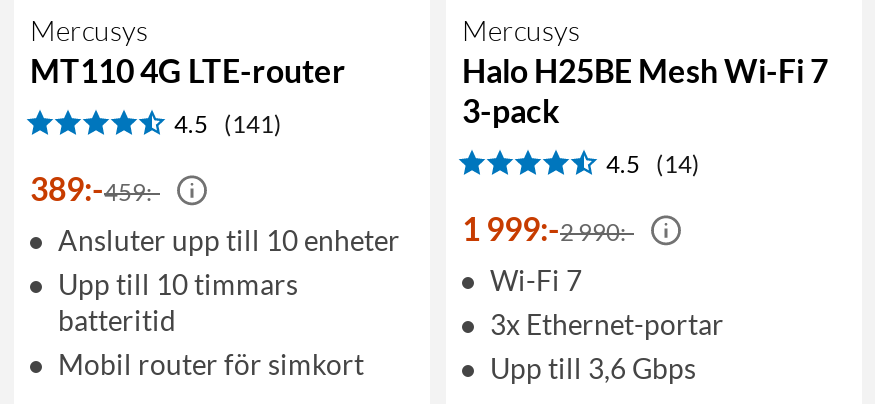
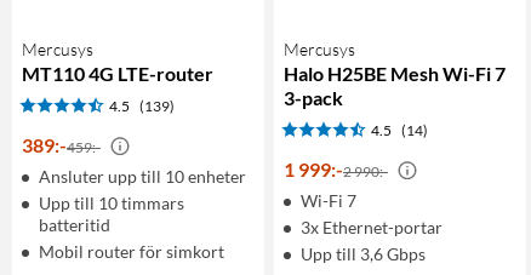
- 4.5 (141)
+ 4.5 (139)
